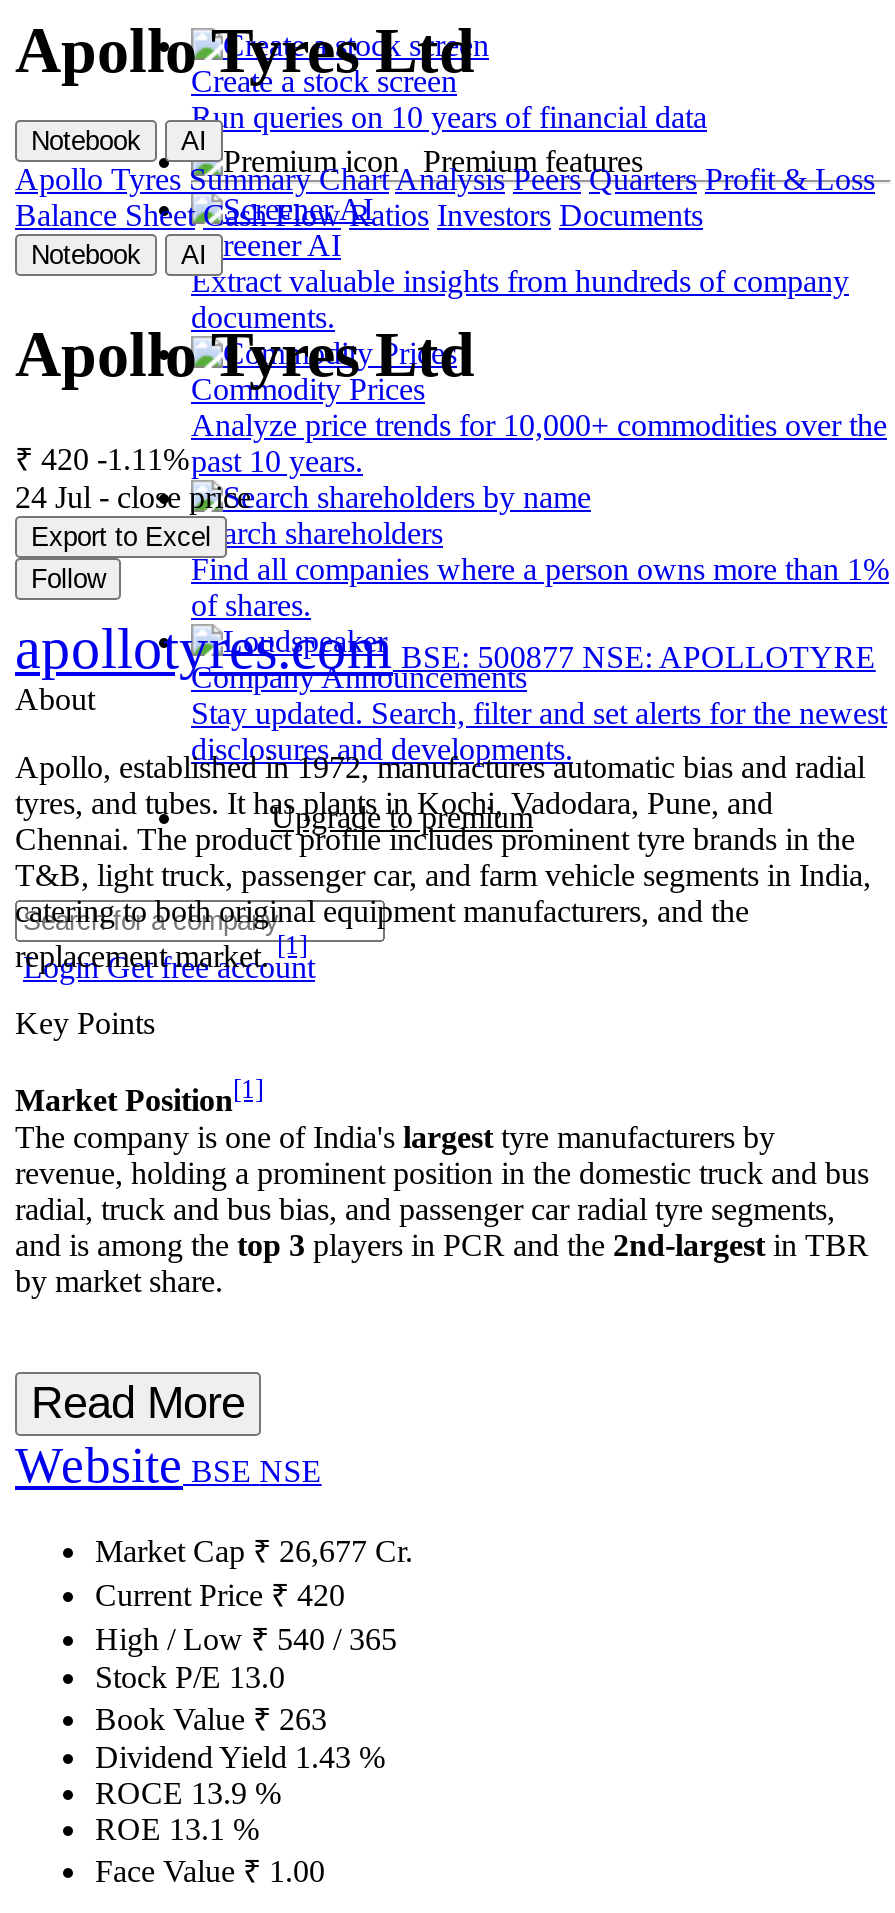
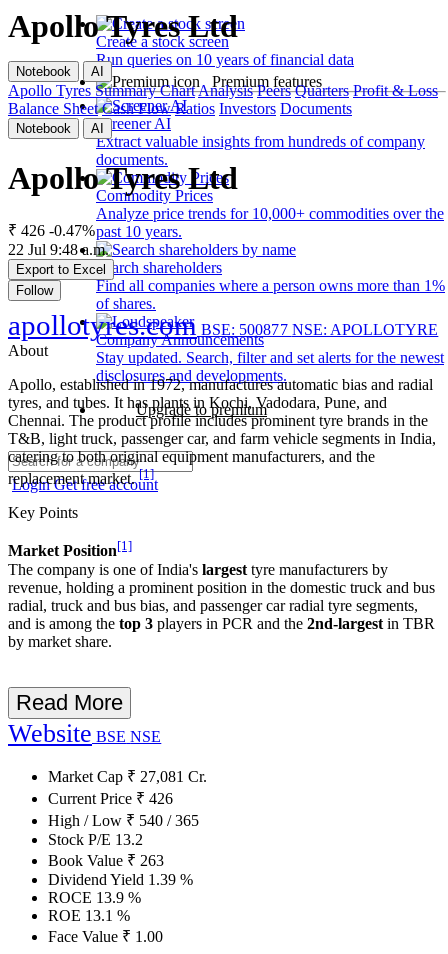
- ₹ 420 -1.11%
- 24 Jul - close price
+ ₹ 426 -0.47%
+ 22 Jul 9:48 a.m.

- Market Cap ₹26,677 Cr.
+ Market Cap ₹27,081 Cr.

- Current Price ₹420
+ Current Price ₹426

- Stock P/E 13.0
+ Stock P/E 13.2

- Dividend Yield 1.43%
+ Dividend Yield 1.39%
